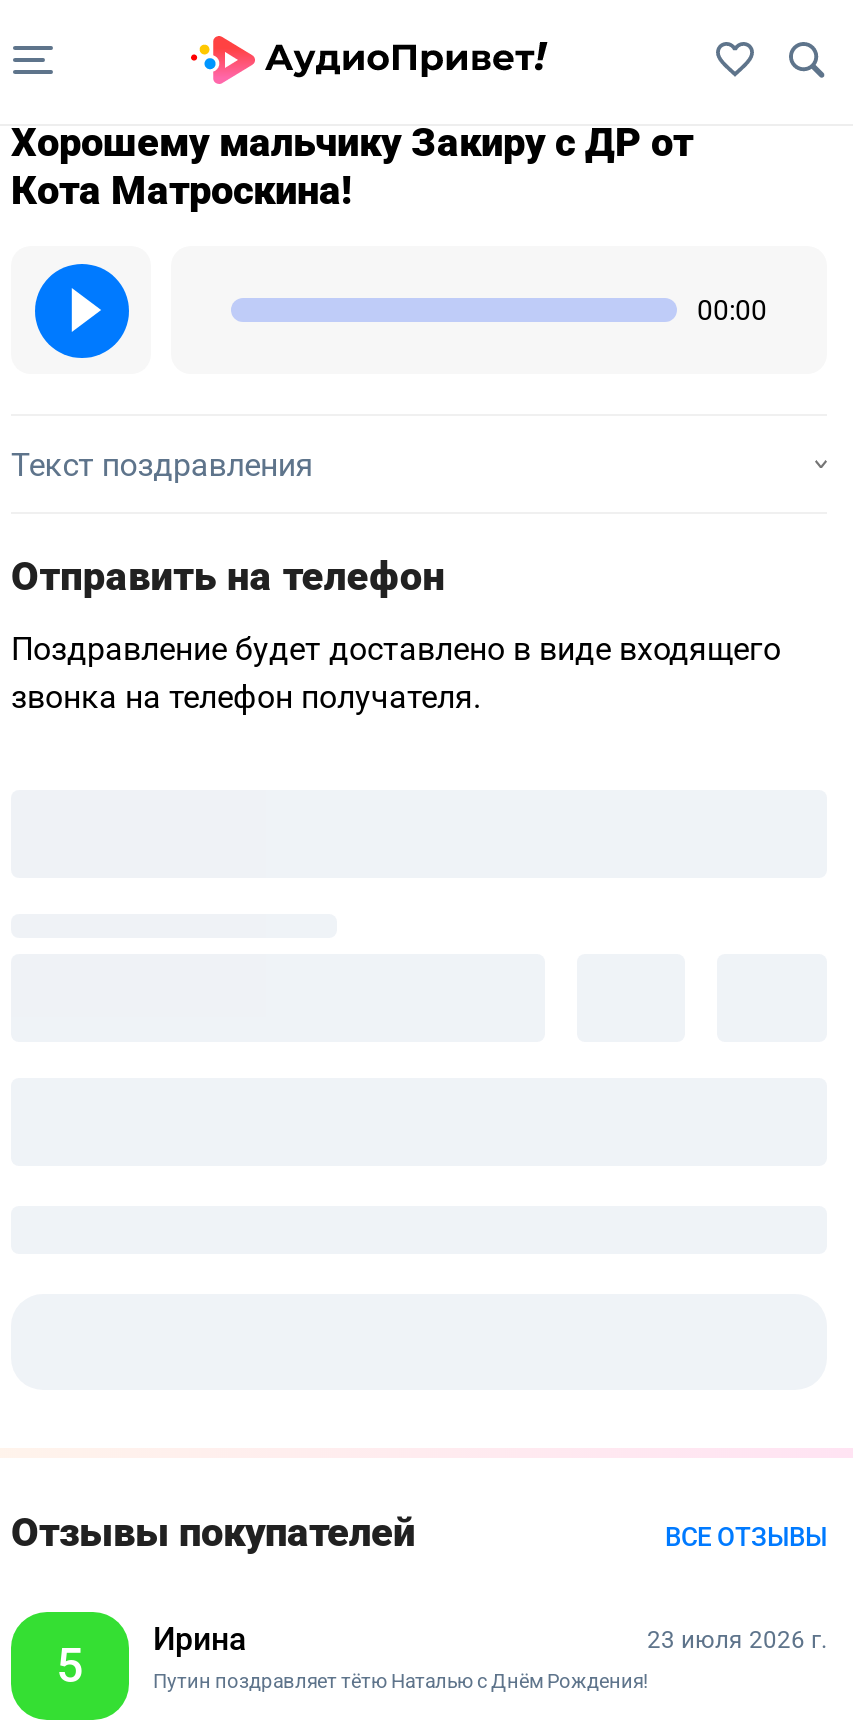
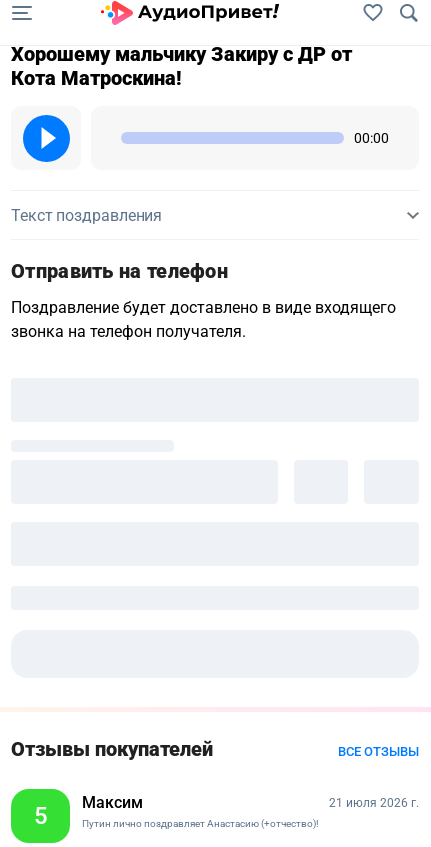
- Ирина
- 23 июля 2026 г.
+ Максим
+ 21 июля 2026 г.

- Путин поздравляет тётю Наталью с Днём Рождения!
+ Путин лично поздравляет Анастасию (+отчество)!
